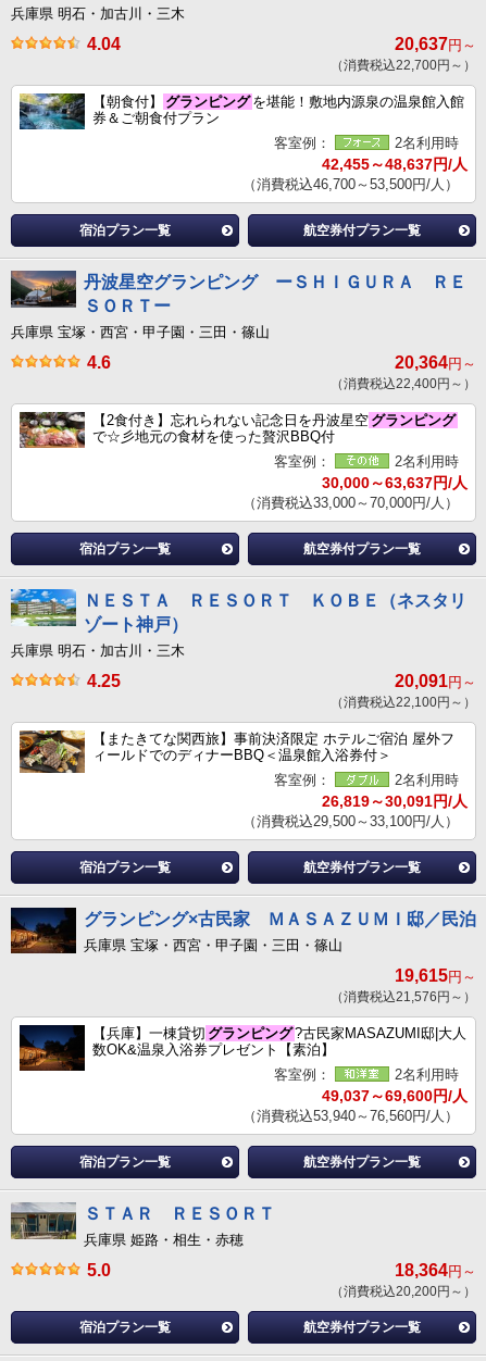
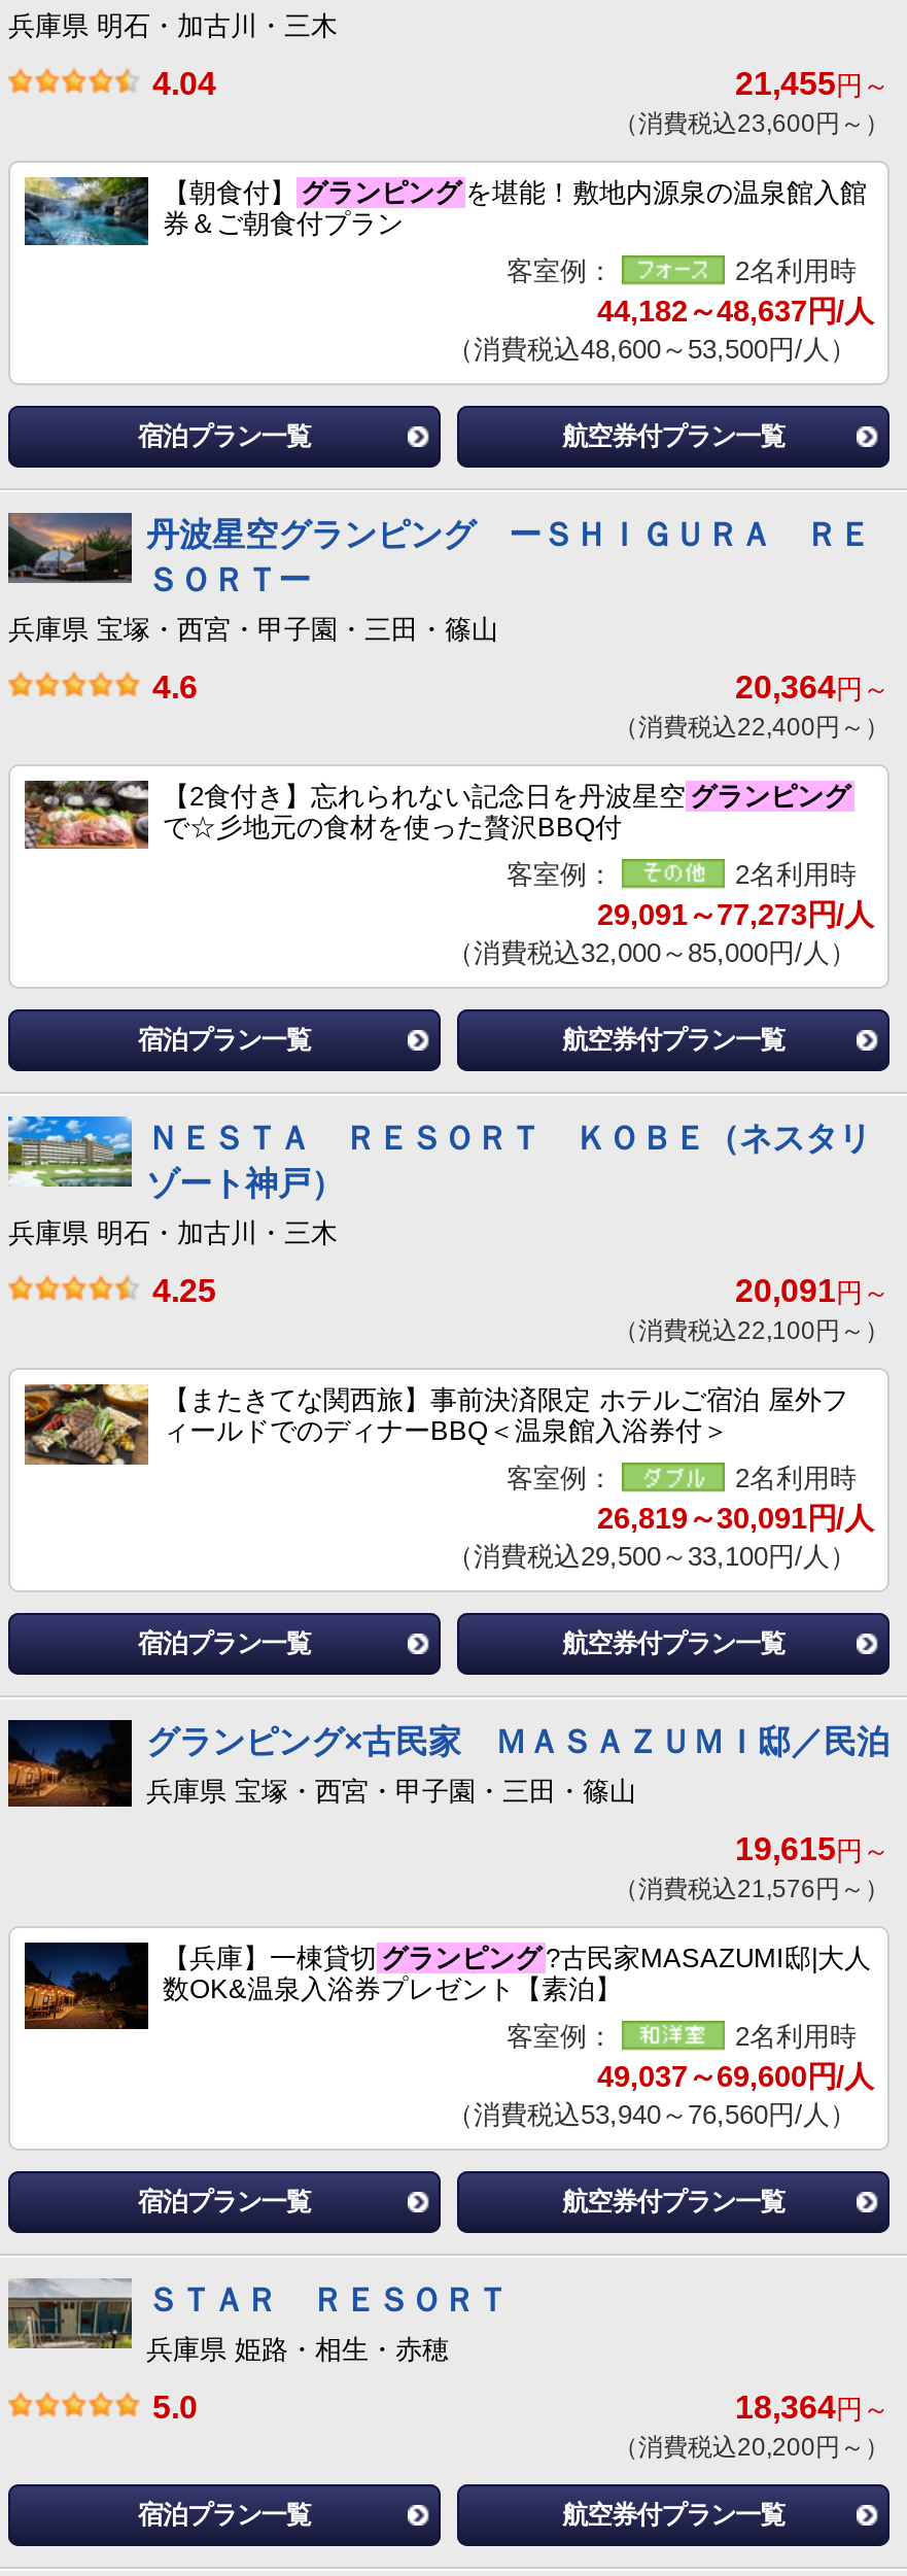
- 20,637円～
+ 21,455円～

- （消費税込22,700円～）
+ （消費税込23,600円～）

- 42,455～48,637円/人
+ 44,182～48,637円/人

- （消費税込46,700～53,500円/人）
+ （消費税込48,600～53,500円/人）

- 30,000～63,637円/人
+ 29,091～77,273円/人

- （消費税込33,000～70,000円/人）
+ （消費税込32,000～85,000円/人）
